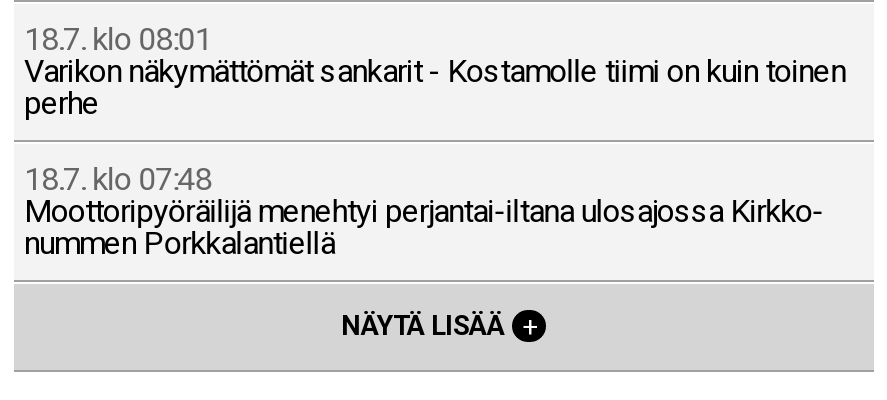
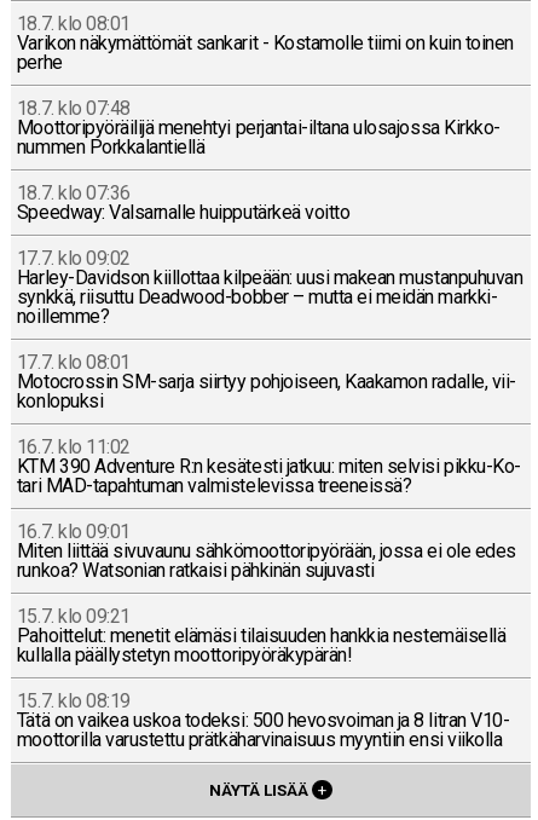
+ 18.7. klo 07:36
+ Speedway: Valsarnalle huipputärkeä voitto
+ 17.7. klo 09:02
+ Harley-Davidson kiillottaa kilpeään: uusi makean mustanpuhuvan
+ synkkä, riisuttu Deadwood-bobber – mutta ei meidän markki
+ noillemme?
+ 17.7. klo 08:01
+ Motocrossin SM-sarja siirtyy pohjoiseen, Kaakamon radalle, vii
+ konlopuksi
+ 16.7. klo 11:02
+ KTM 390 Adventure R:n kesätesti jatkuu: miten selvisi pikku-Ko
+ tari MAD-tapahtuman valmistelevissa treeneissä?
+ 16.7. klo 09:01
+ Miten liittää sivuvaunu sähkömoottoripyörään, jossa ei ole edes
+ runkoa? Watsonian ratkaisi pähkinän sujuvasti
+ 15.7. klo 09:21
+ Pahoittelut: menetit elämäsi tilaisuuden hankkia nestemäisellä
+ kullalla päällystetyn moottoripyöräkypärän!
+ 15.7. klo 08:19
+ Tätä on vaikea uskoa todeksi: 500 hevosvoiman ja 8 litran V10-
+ moottorilla varustettu prätkäharvinaisuus myyntiin ensi viikolla
